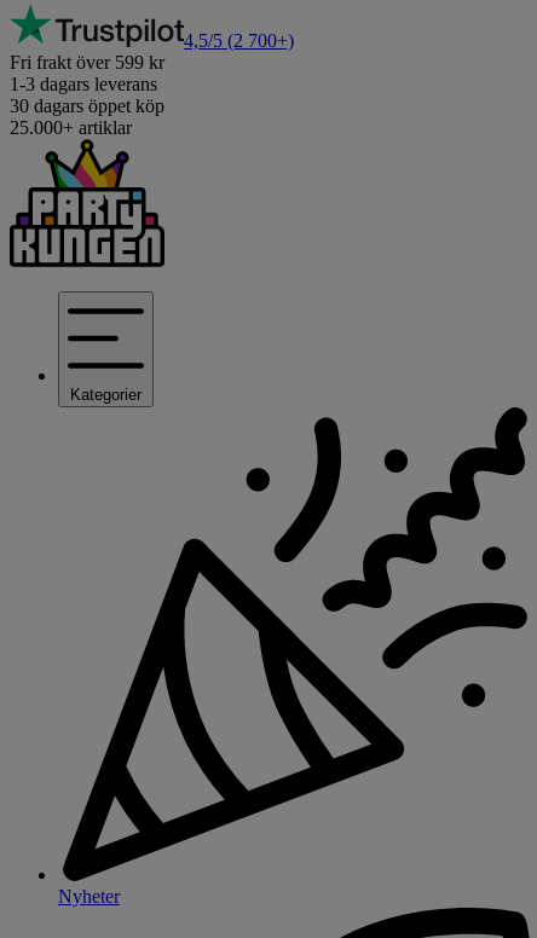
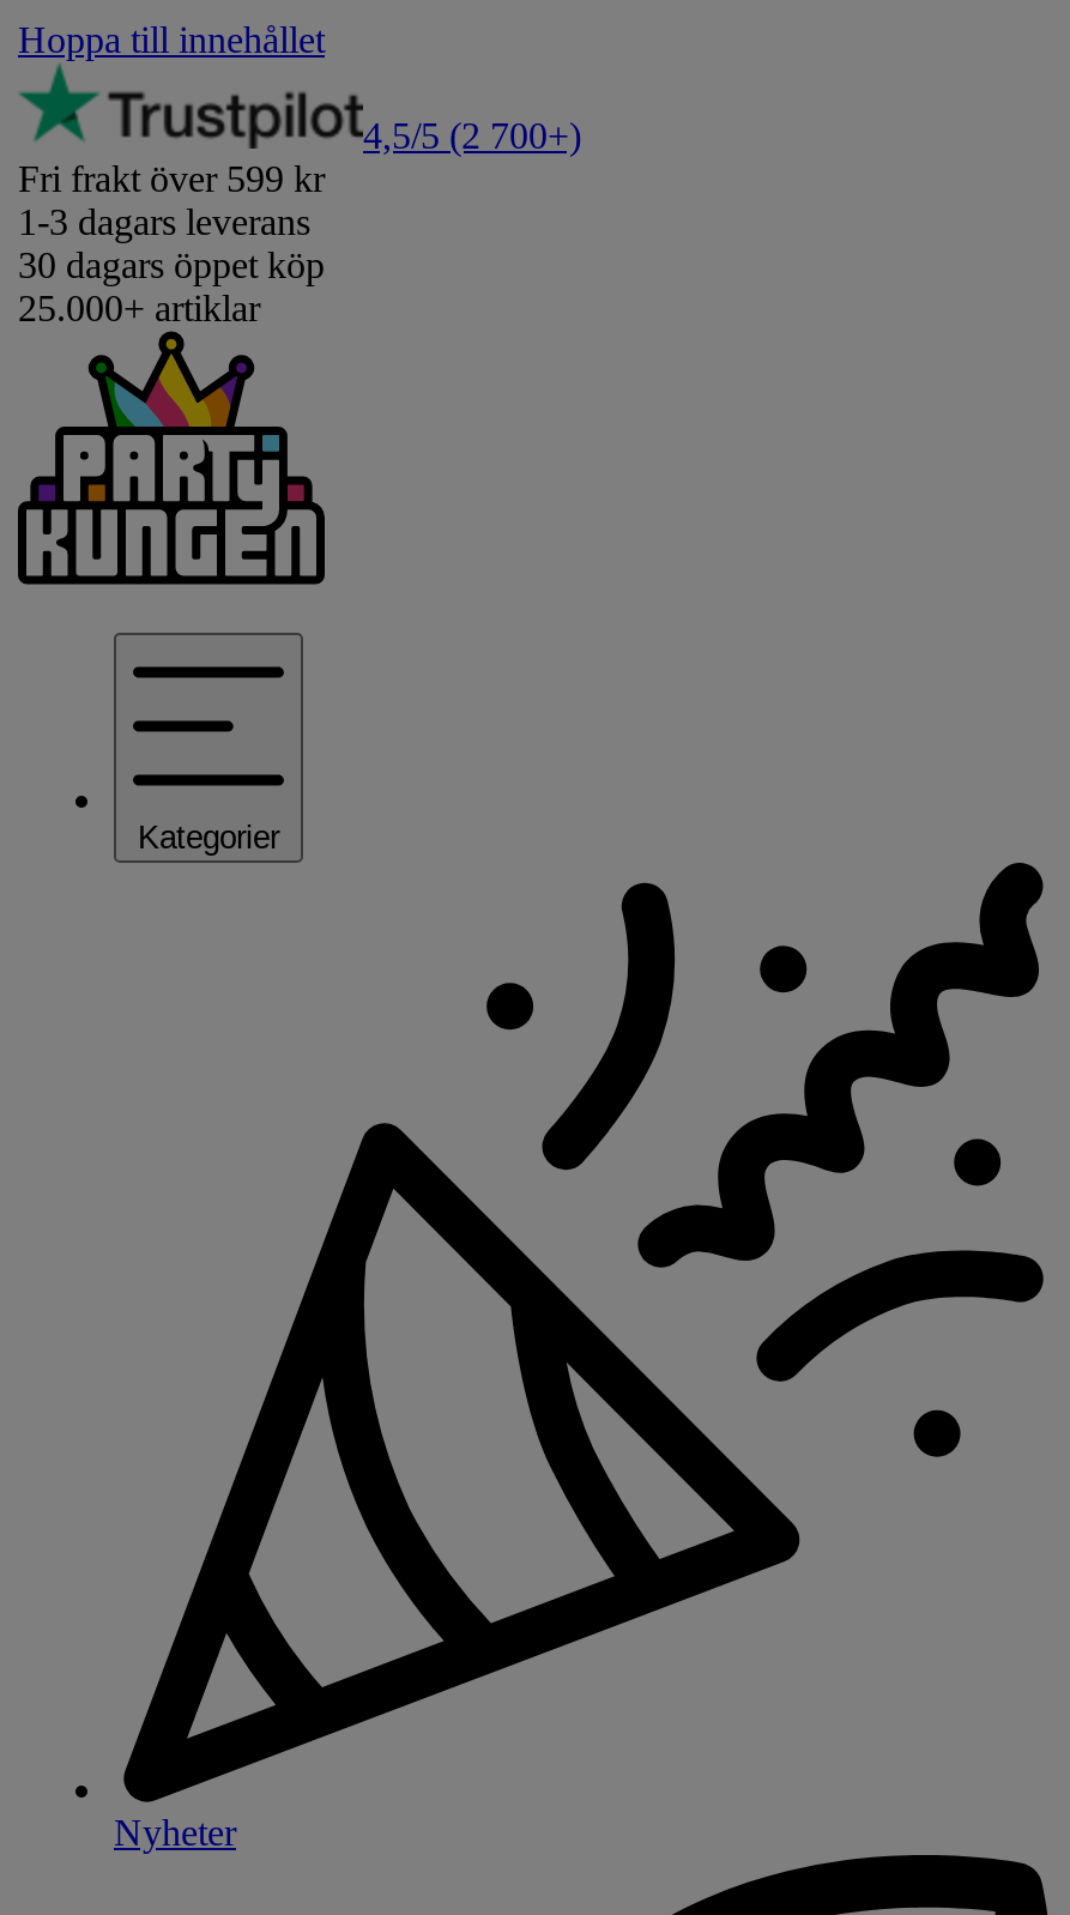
+ Hoppa till innehållet
